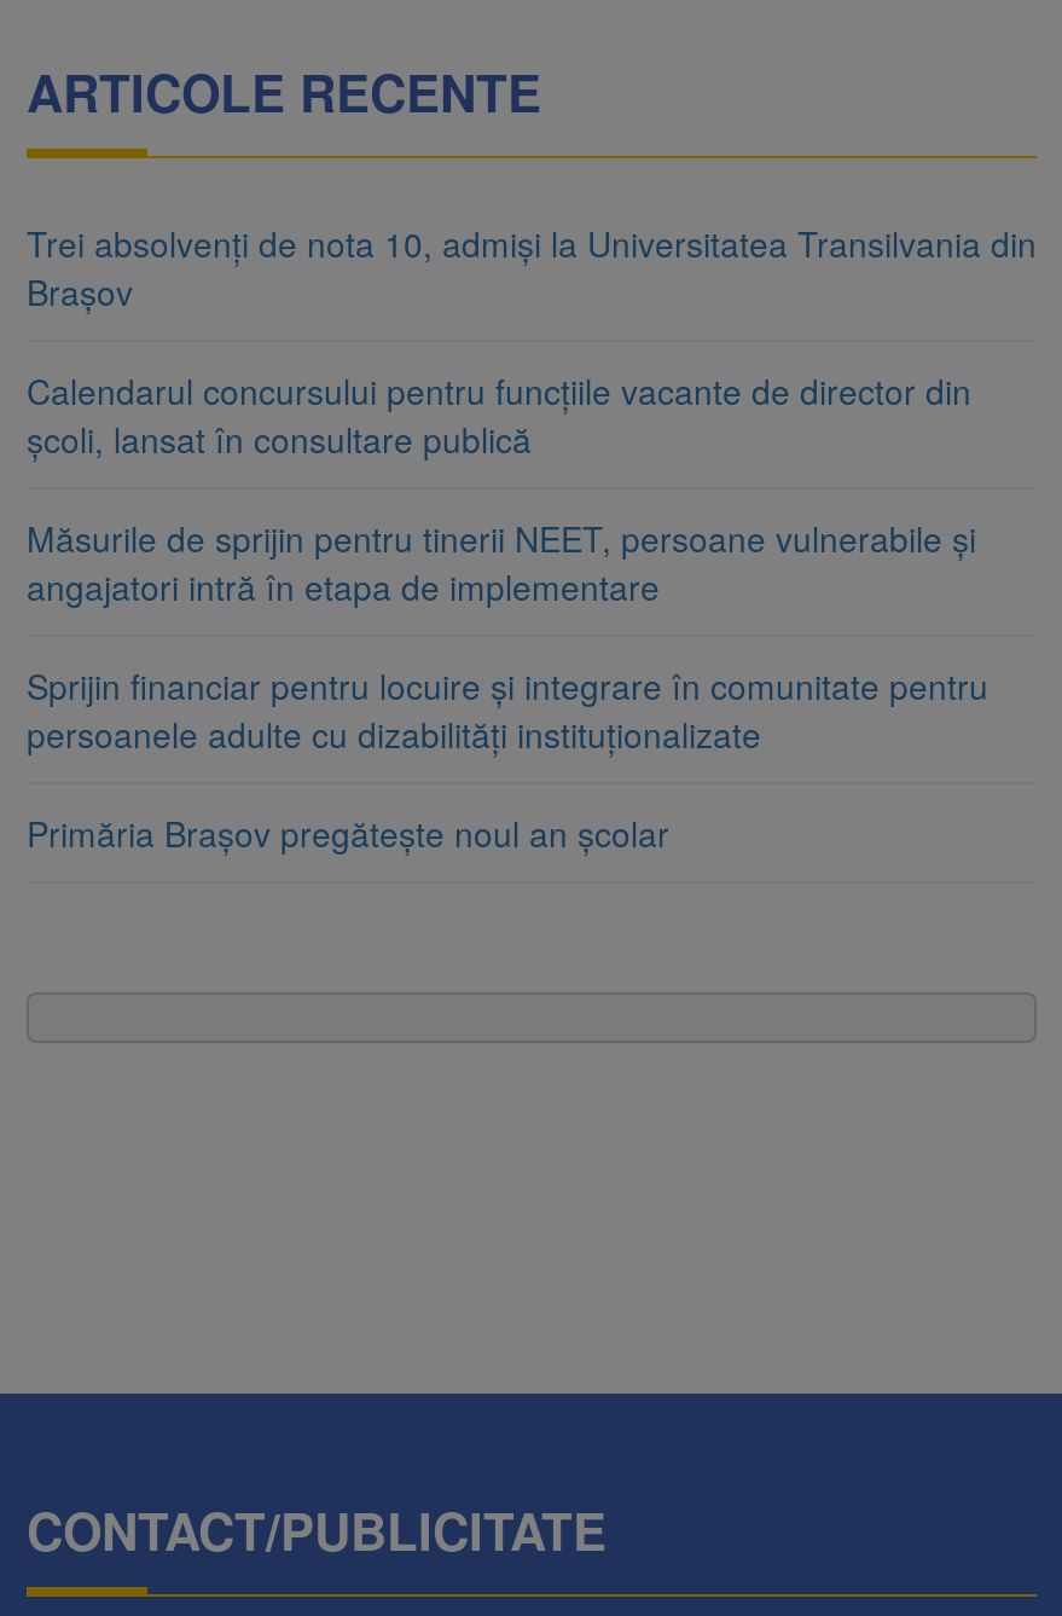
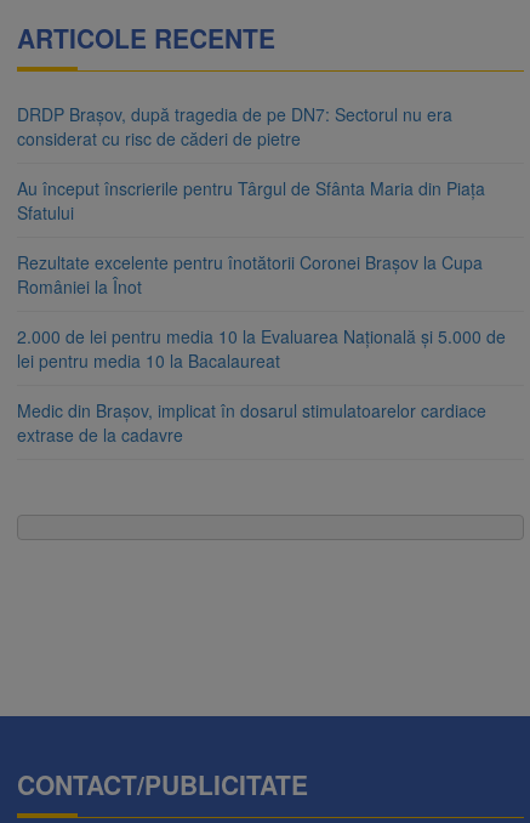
- Trei absolvenți de nota 10, admiși la Universitatea Transilvania din
- Brașov
+ DRDP Brașov, după tragedia de pe DN7: Sectorul nu era
+ considerat cu risc de căderi de pietre

- Calendarul concursului pentru funcțiile vacante de director din
- școli, lansat în consultare publică
+ Au început înscrierile pentru Târgul de Sfânta Maria din Piața
+ Sfatului

- Măsurile de sprijin pentru tinerii NEET, persoane vulnerabile și
- angajatori intră în etapa de implementare
+ Rezultate excelente pentru înotătorii Coronei Brașov la Cupa
+ României la Înot

- Sprijin financiar pentru locuire și integrare în comunitate pentru
- persoanele adulte cu dizabilități instituționalizate
+ 2.000 de lei pentru media 10 la Evaluarea Națională și 5.000 de
+ lei pentru media 10 la Bacalaureat

- Primăria Brașov pregătește noul an școlar
+ Medic din Brașov, implicat în dosarul stimulatoarelor cardiace
+ extrase de la cadavre
